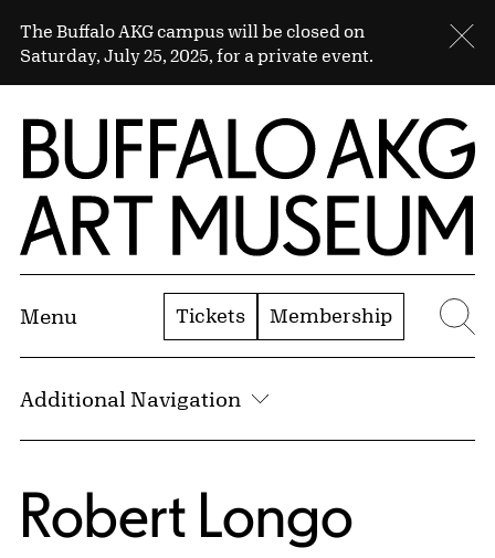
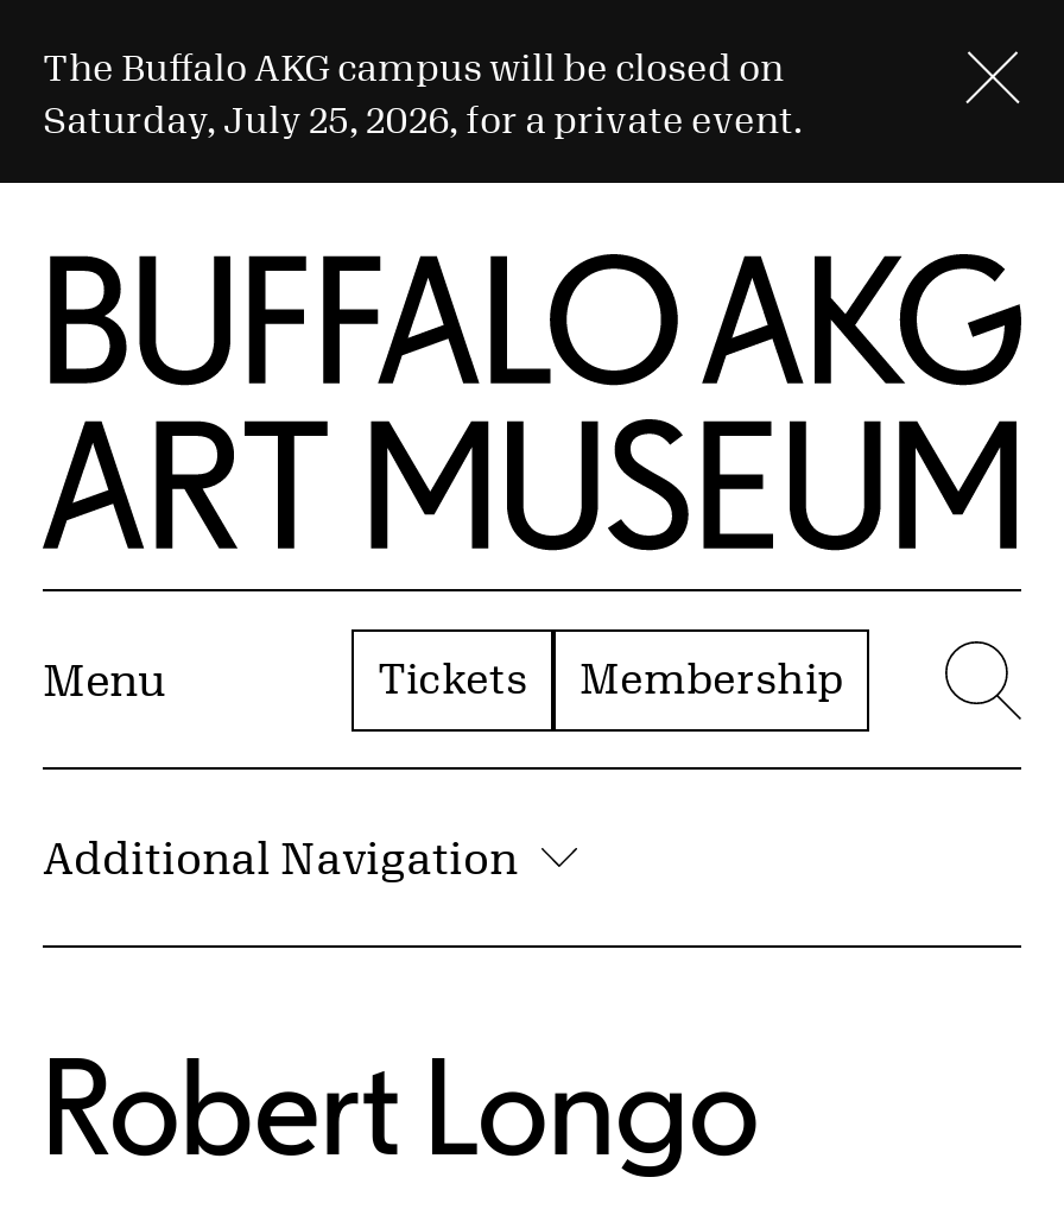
- Saturday, July 25, 2025, for a private event.
+ Saturday, July 25, 2026, for a private event.
